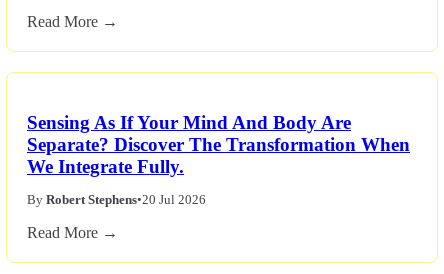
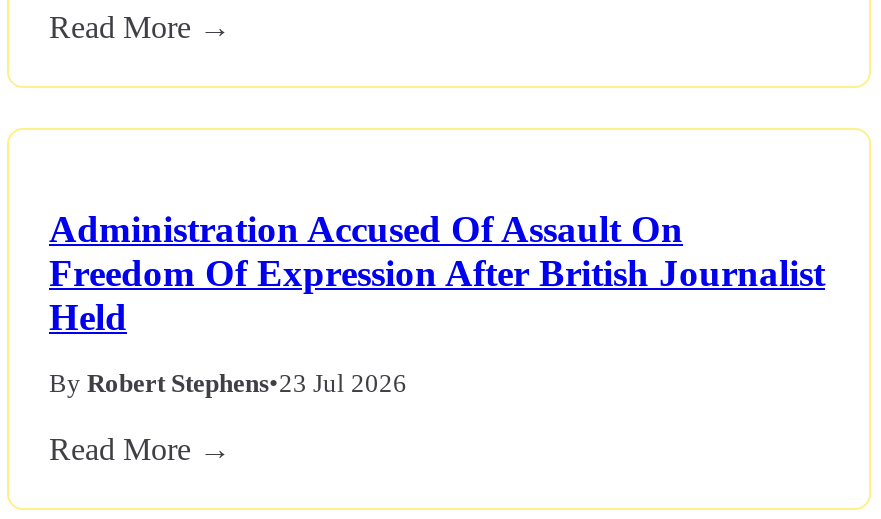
- Sensing As If Your Mind And Body Are
- Separate? Discover The Transformation When
- We Integrate Fully.
+ Administration Accused Of Assault On
+ Freedom Of Expression After British Journalist
+ Held

- By Robert Stephens•20 Jul 2026
+ By Robert Stephens•23 Jul 2026
